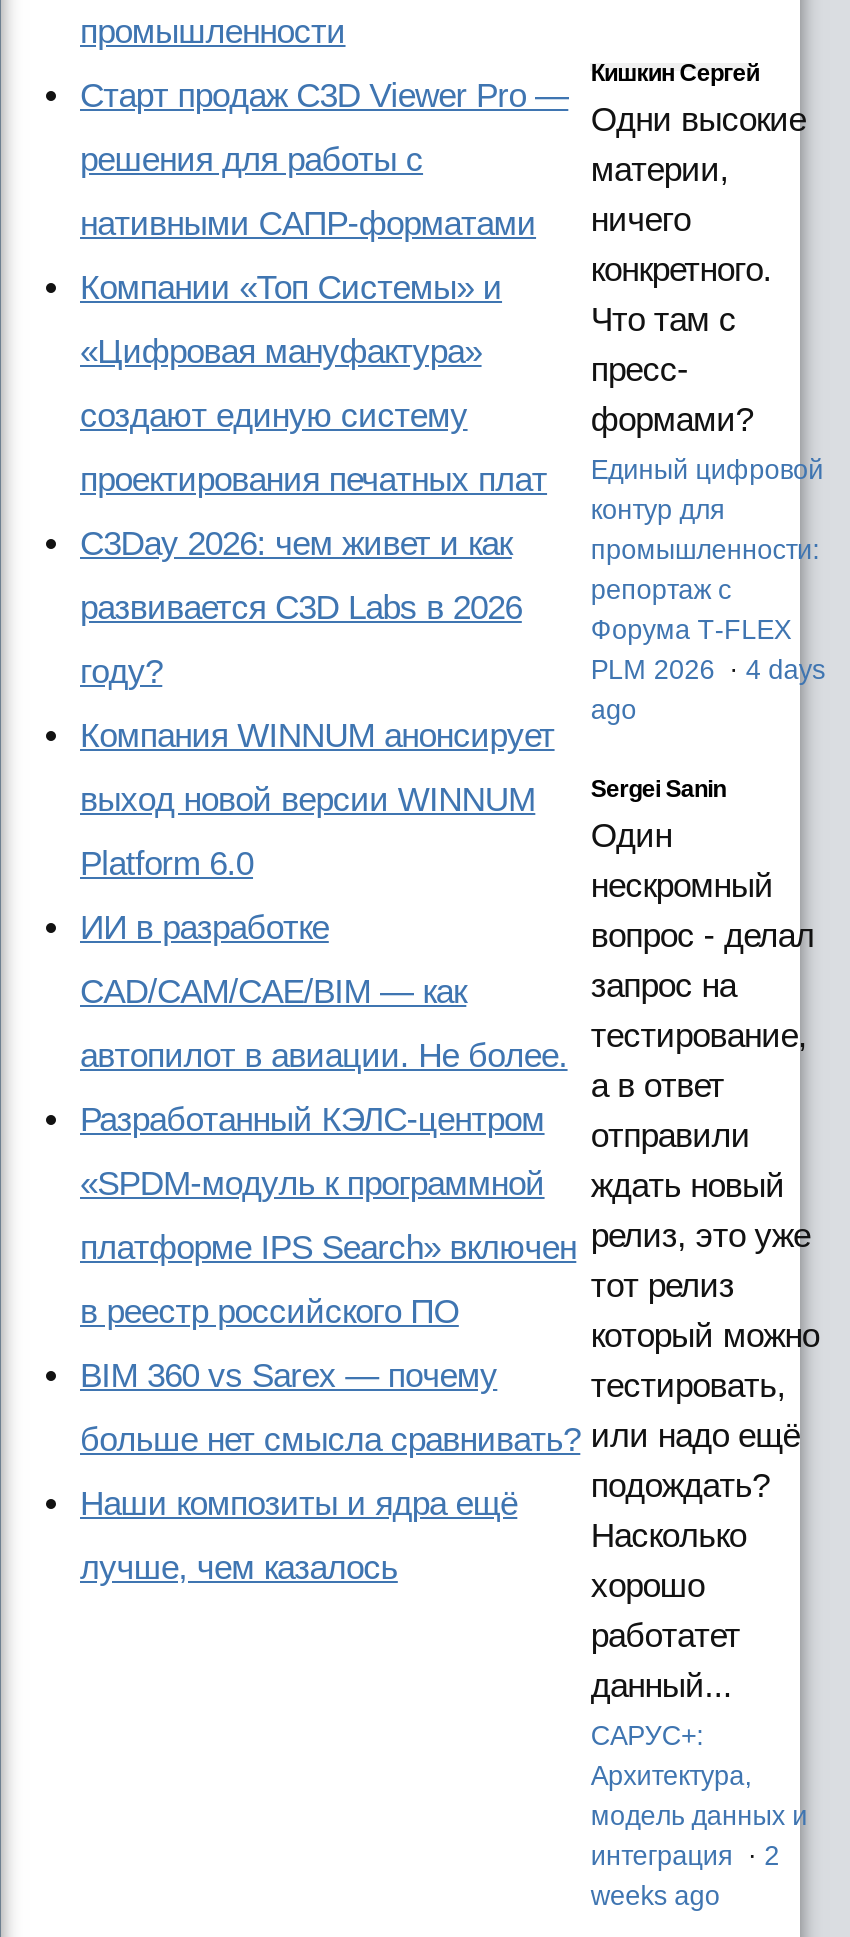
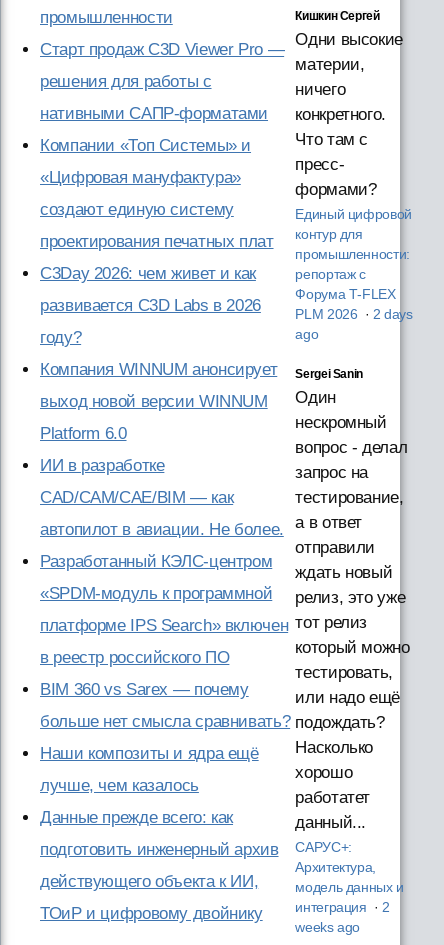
- PLM 2026 · 4 days
+ PLM 2026 · 2 days

+ Данные прежде всего: как
+ подготовить инженерный архив
+ действующего объекта к ИИ,
+ ТОиР и цифровому двойнику
